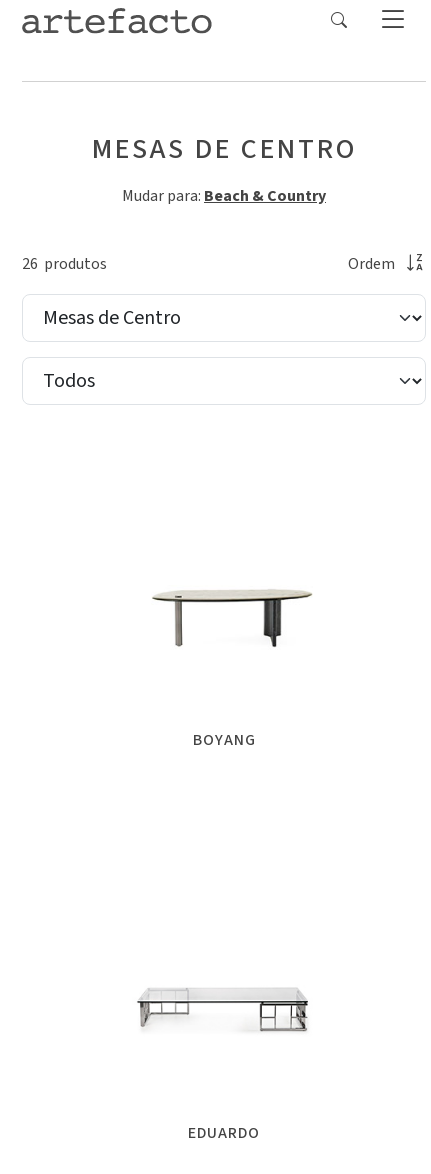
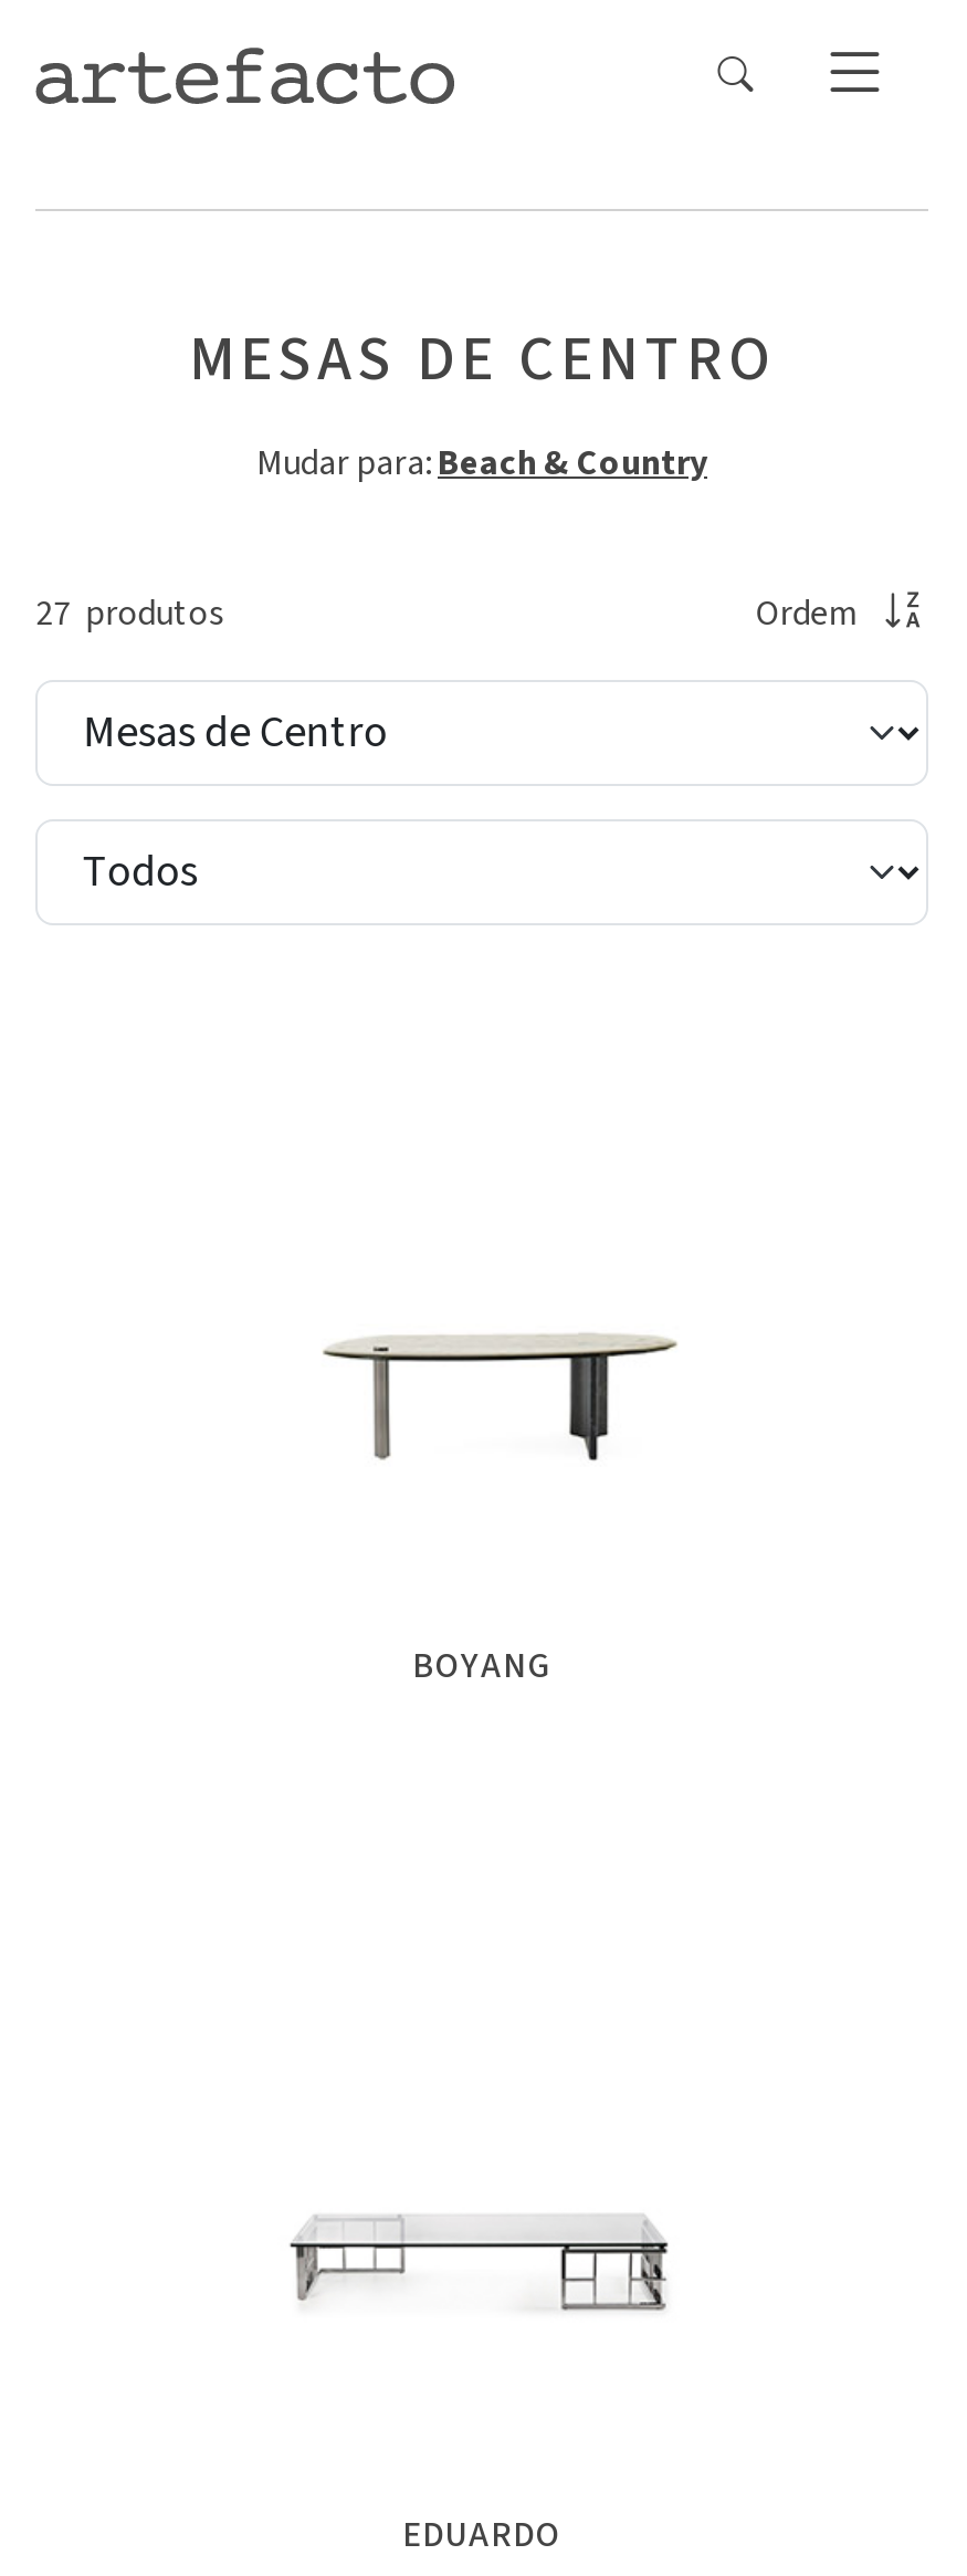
- 26 produtos
+ 27 produtos
